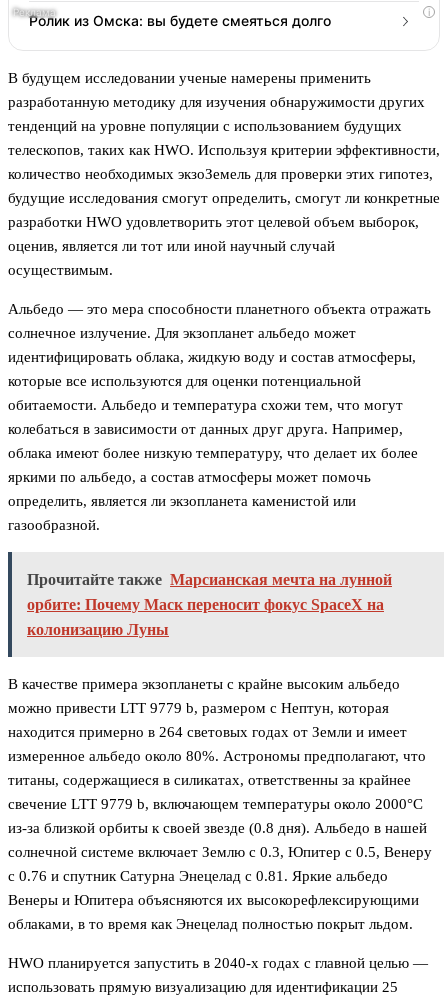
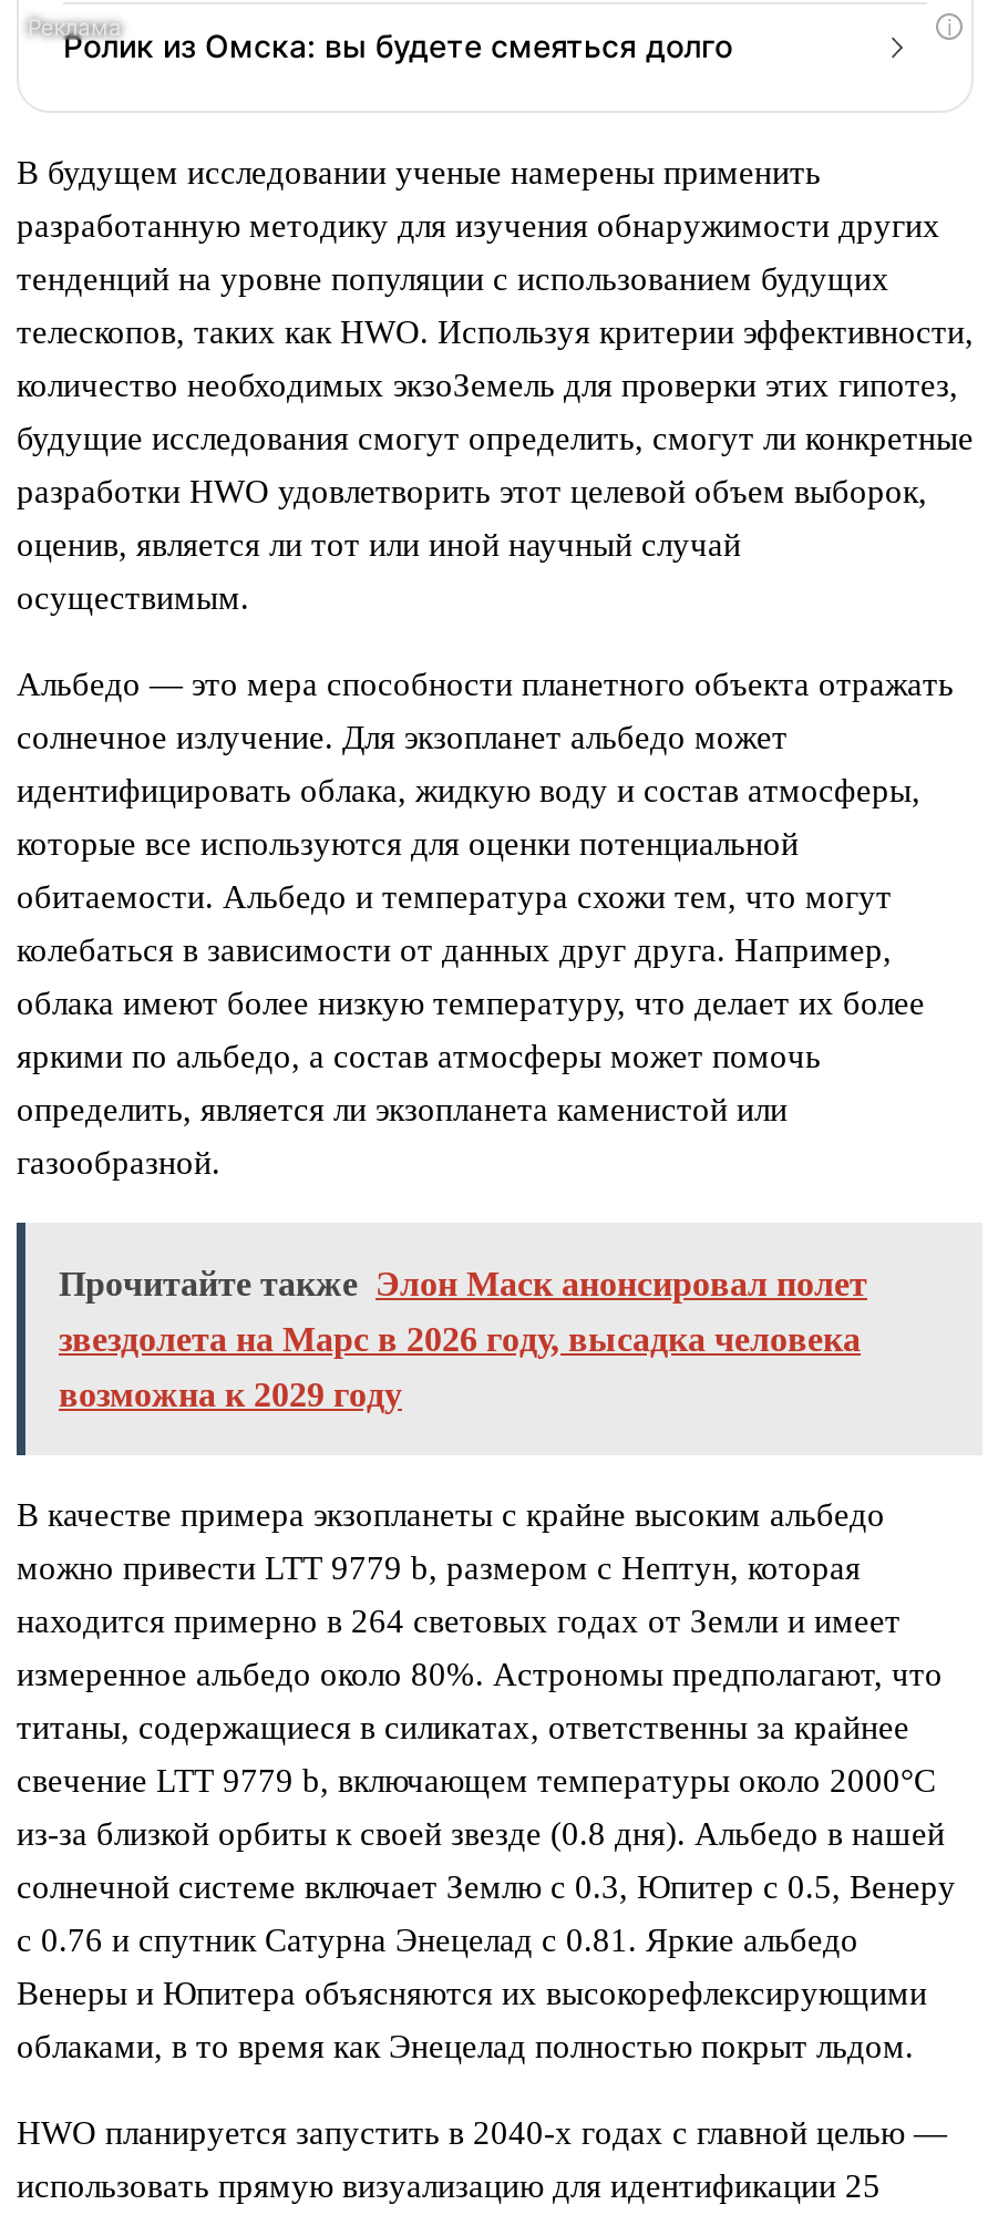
- Прочитайте также Марсианская мечта на лунной
+ Прочитайте также Элон Маск анонсировал полет

- орбите: Почему Маск переносит фокус SpaceX на
+ звездолета на Марс в 2026 году, высадка человека

- колонизацию Луны
+ возможна к 2029 году
